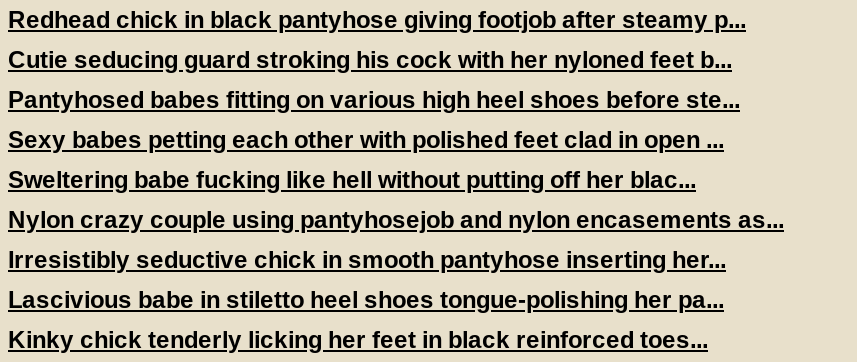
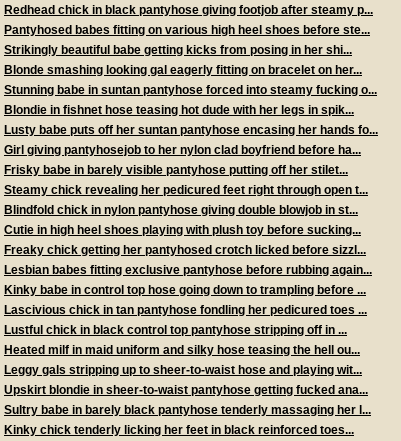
- Cutie seducing guard stroking his cock with her nyloned feet b...

moved up: Pantyhosed babes fitting on various high heel shoes before ste...

- Sexy babes petting each other with polished feet clad in open ...
- Sweltering babe fucking like hell without putting off her blac...
- Nylon crazy couple using pantyhosejob and nylon encasements as...
- Irresistibly seductive chick in smooth pantyhose inserting her...
- Lascivious babe in stiletto heel shoes tongue-polishing her pa...
+ Strikingly beautiful babe getting kicks from posing in her shi...
+ Blonde smashing looking gal eagerly fitting on bracelet on her...
+ Stunning babe in suntan pantyhose forced into steamy fucking o...
+ Blondie in fishnet hose teasing hot dude with her legs in spik...
+ Lusty babe puts off her suntan pantyhose encasing her hands fo...
+ Girl giving pantyhosejob to her nylon clad boyfriend before ha...
+ Frisky babe in barely visible pantyhose putting off her stilet...
+ Steamy chick revealing her pedicured feet right through open t...
+ Blindfold chick in nylon pantyhose giving double blowjob in st...
+ Cutie in high heel shoes playing with plush toy before sucking...
+ Freaky chick getting her pantyhosed crotch licked before sizzl...
+ Lesbian babes fitting exclusive pantyhose before rubbing again...
+ Kinky babe in control top hose going down to trampling before ...
+ Lascivious chick in tan pantyhose fondling her pedicured toes ...
+ Lustful chick in black control top pantyhose stripping off in ...
+ Heated milf in maid uniform and silky hose teasing the hell ou...
+ Leggy gals stripping up to sheer-to-waist hose and playing wit...
+ Upskirt blondie in sheer-to-waist pantyhose getting fucked ana...
+ Sultry babe in barely black pantyhose tenderly massaging her l...
